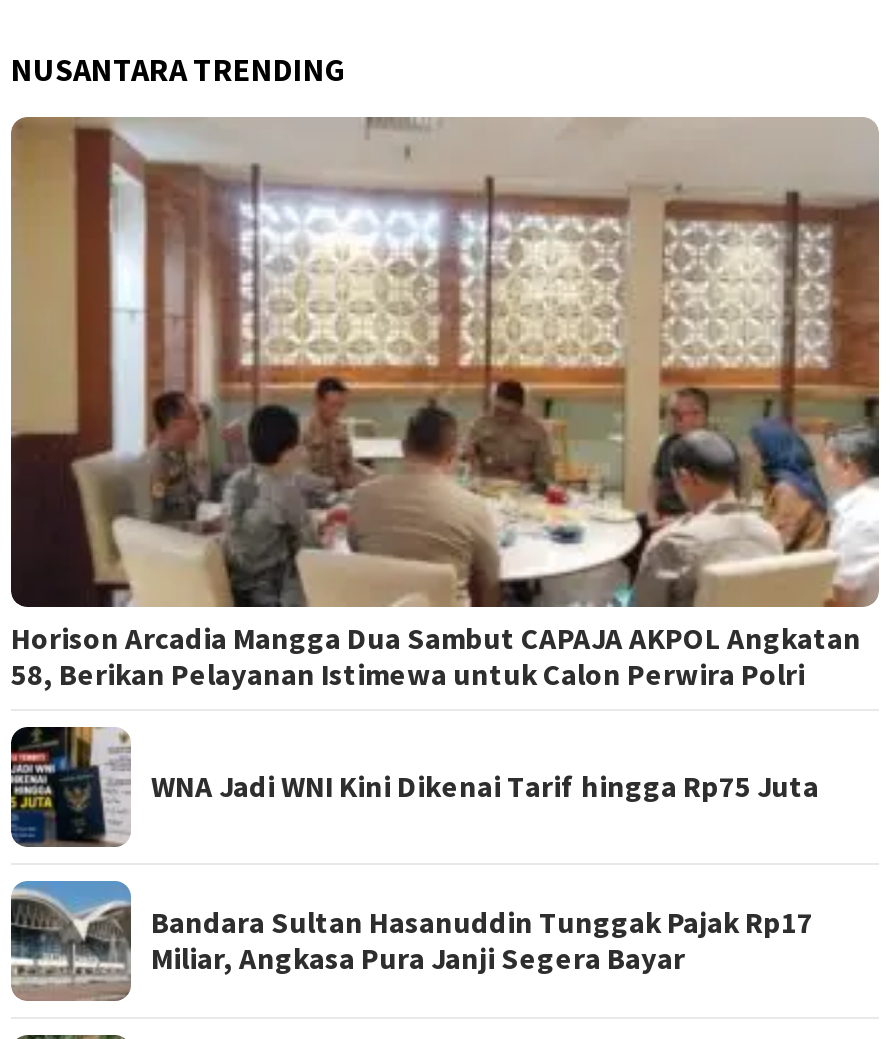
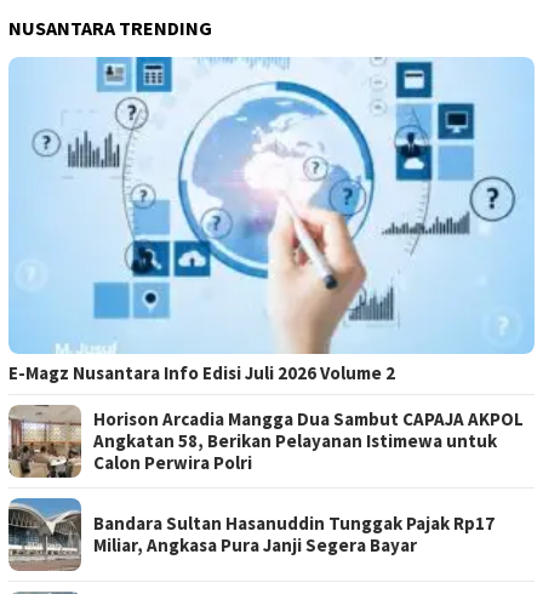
- [image]
- Horison Arcadia Mangga Dua Sambut CAPAJA AKPOL Angkatan
- 58, Berikan Pelayanan Istimewa untuk Calon Perwira Polri
+ [image]
+ E-Magz Nusantara Info Edisi Juli 2026 Volume 2

- [image]
- WNA Jadi WNI Kini Dikenai Tarif hingga Rp75 Juta
+ [image]
+ Horison Arcadia Mangga Dua Sambut CAPAJA AKPOL
+ Angkatan 58, Berikan Pelayanan Istimewa untuk
+ Calon Perwira Polri
